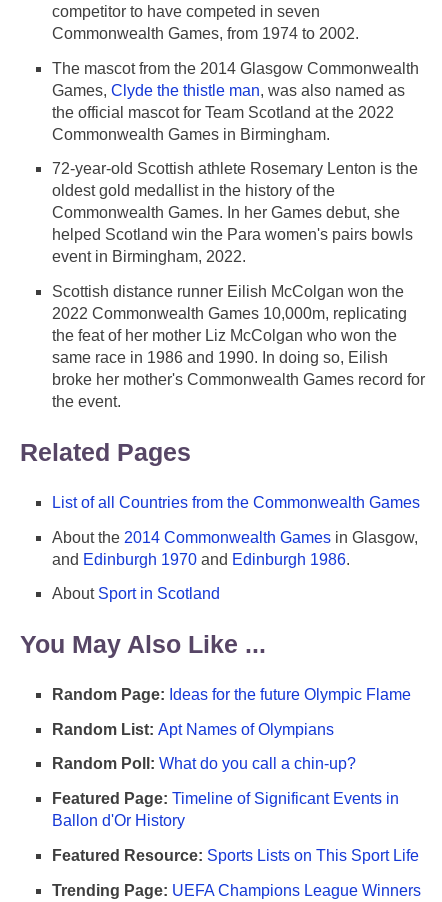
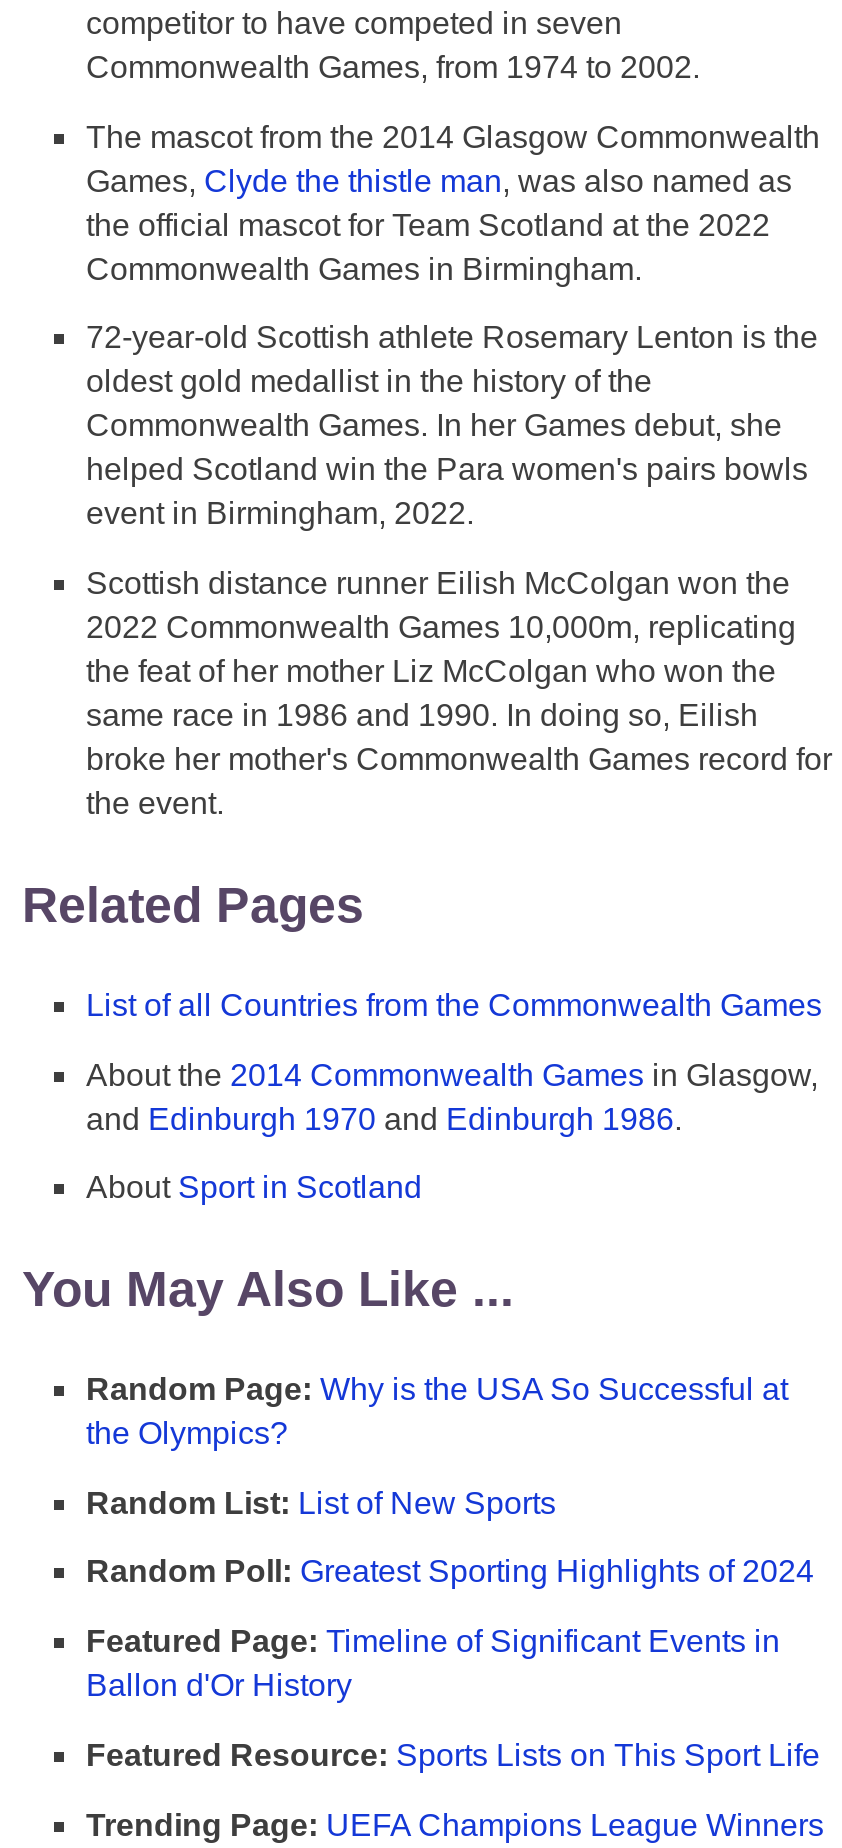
- Random Page: Ideas for the future Olympic Flame
+ Random Page: Why is the USA So Successful at
+ the Olympics?

- Random List: Apt Names of Olympians
+ Random List: List of New Sports

- Random Poll: What do you call a chin-up?
+ Random Poll: Greatest Sporting Highlights of 2024
